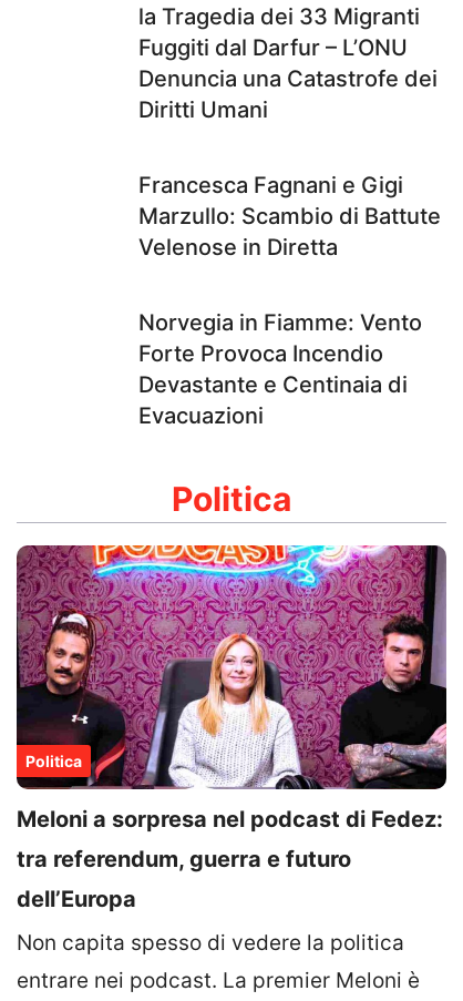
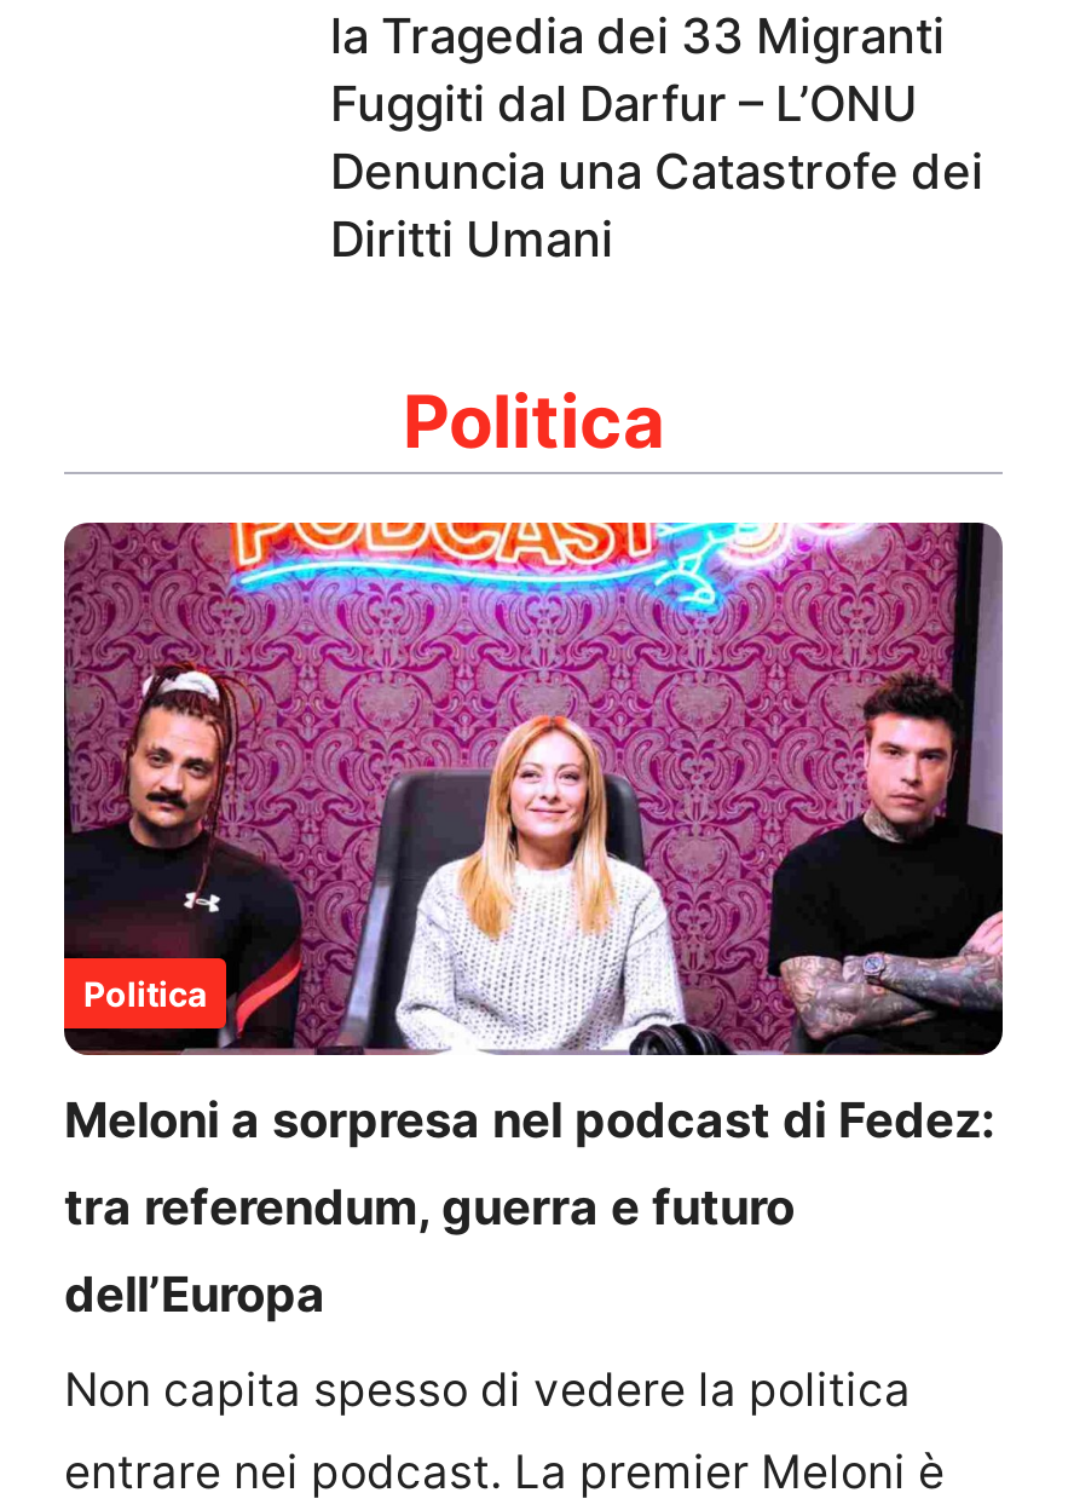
- Francesca Fagnani e Gigi
- Marzullo: Scambio di Battute
- Velenose in Diretta
- Norvegia in Fiamme: Vento
- Forte Provoca Incendio
- Devastante e Centinaia di
- Evacuazioni
